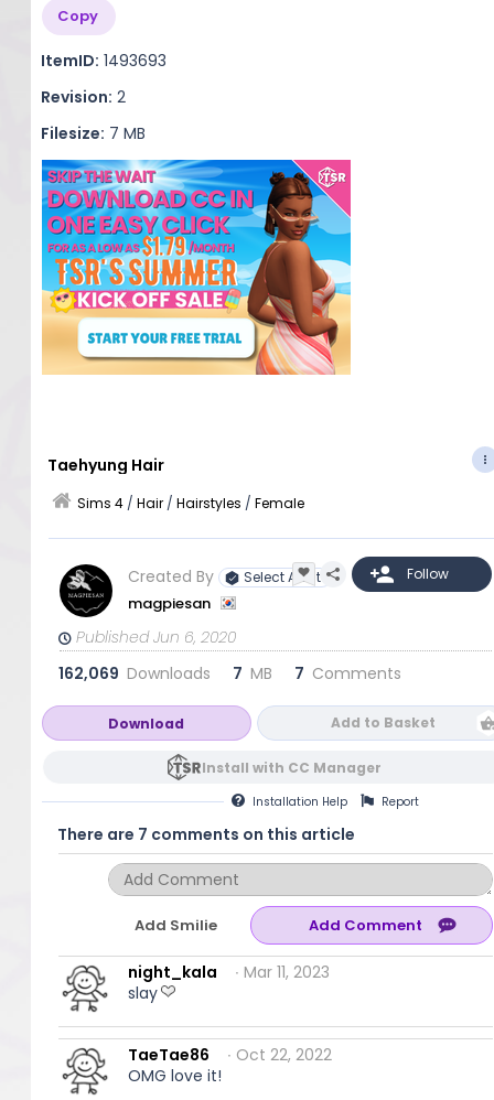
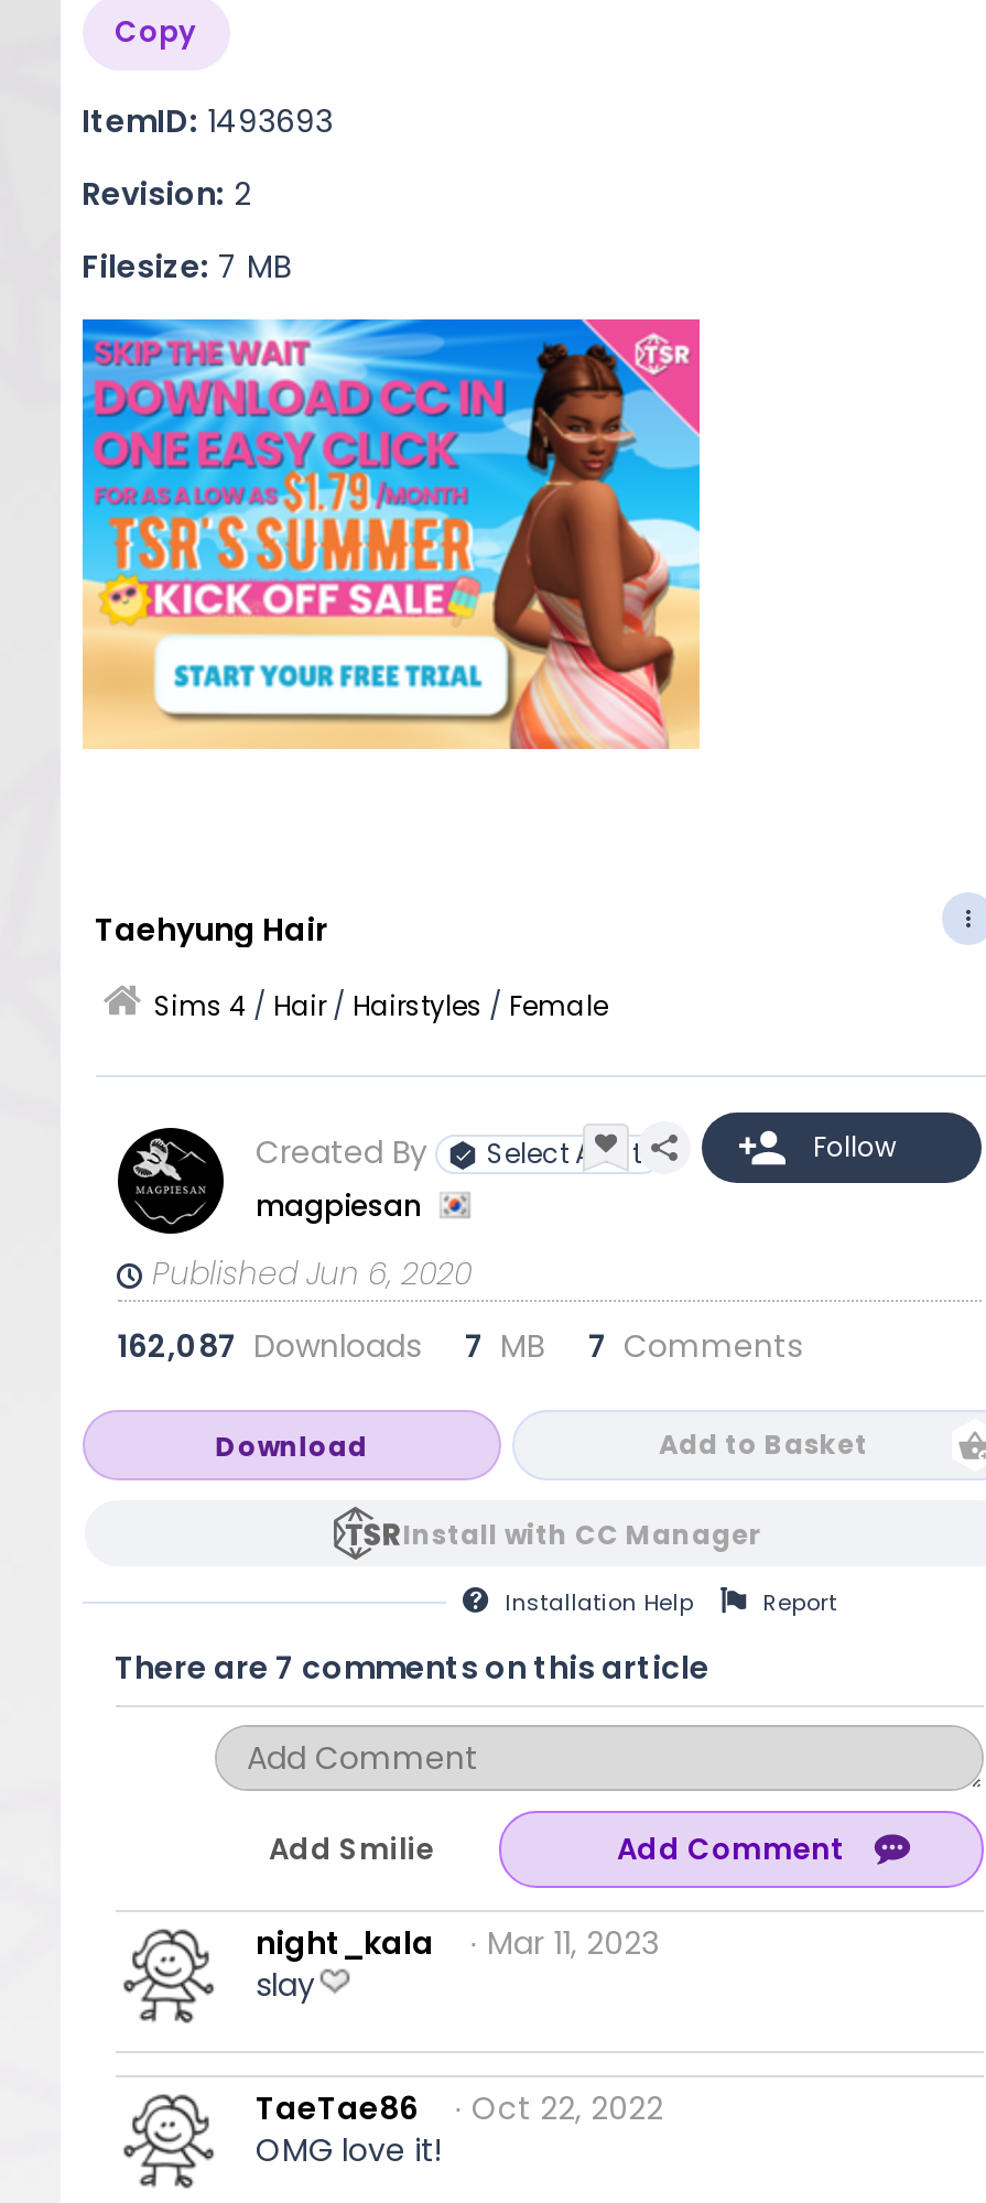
- 162,069 Downloads 7 MB 7 Comments
+ 162,087 Downloads 7 MB 7 Comments
